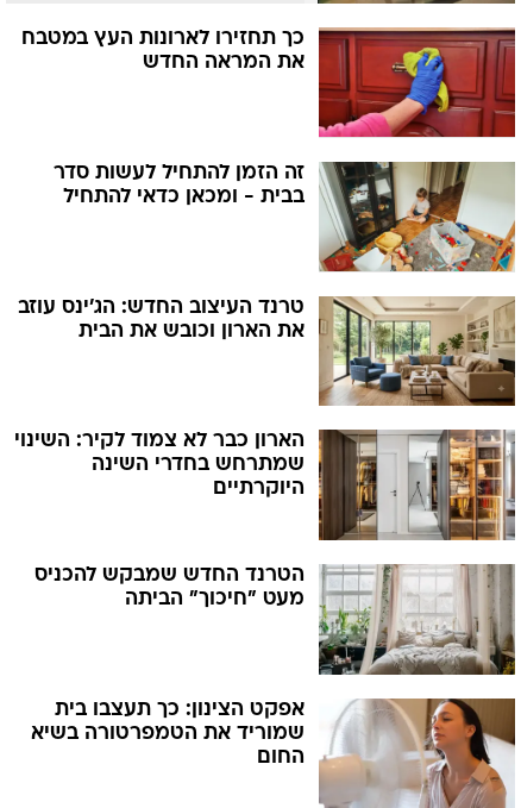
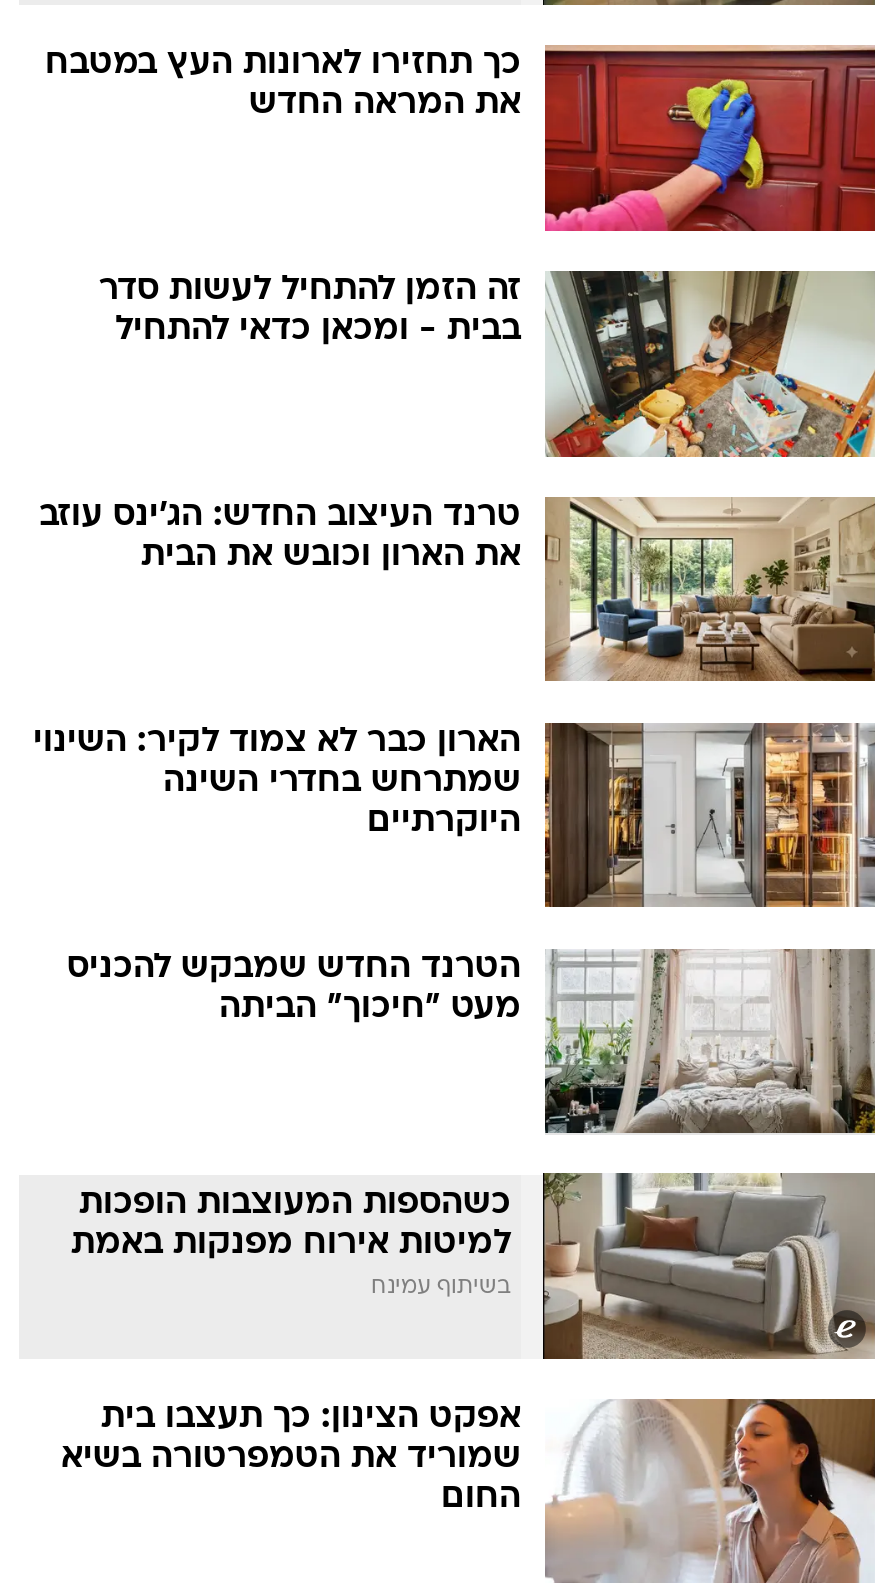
+ [image]
+ כשהספות המעוצבות הופכות
+ למיטות אירוח מפנקות באמת
+ בשיתוף עמינח
